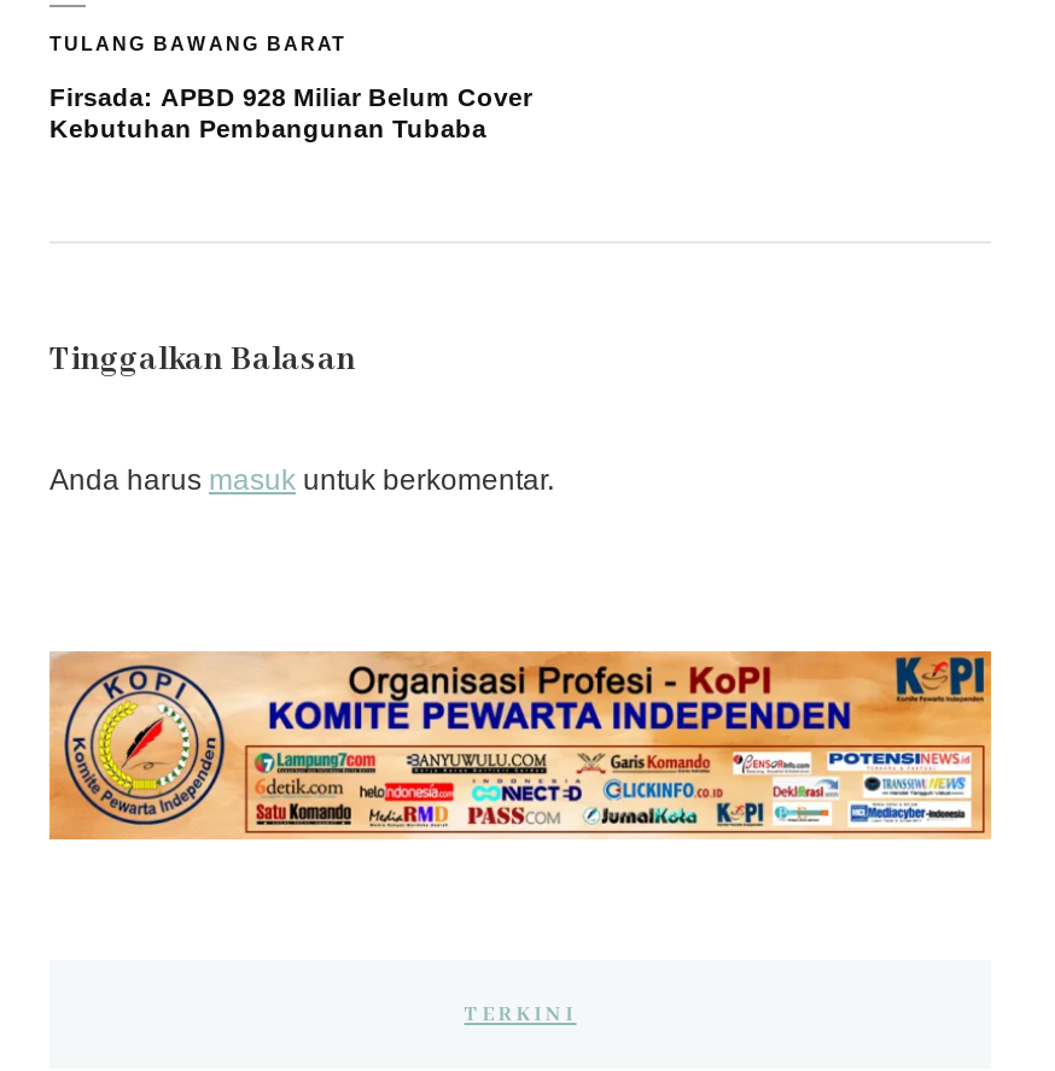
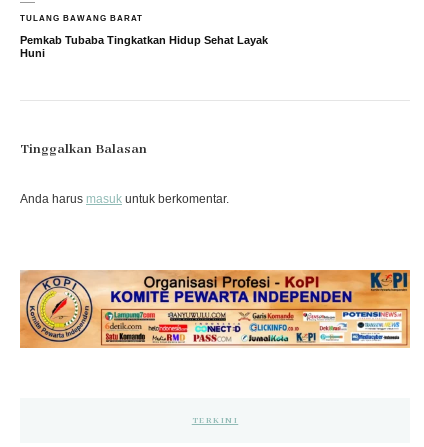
- Firsada: APBD 928 Miliar Belum Cover
- Kebutuhan Pembangunan Tubaba
+ Pemkab Tubaba Tingkatkan Hidup Sehat Layak
+ Huni
